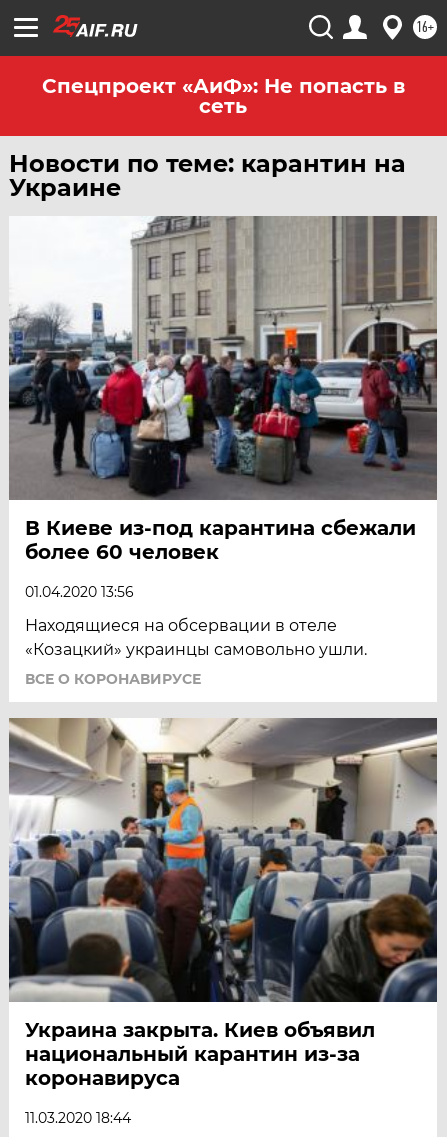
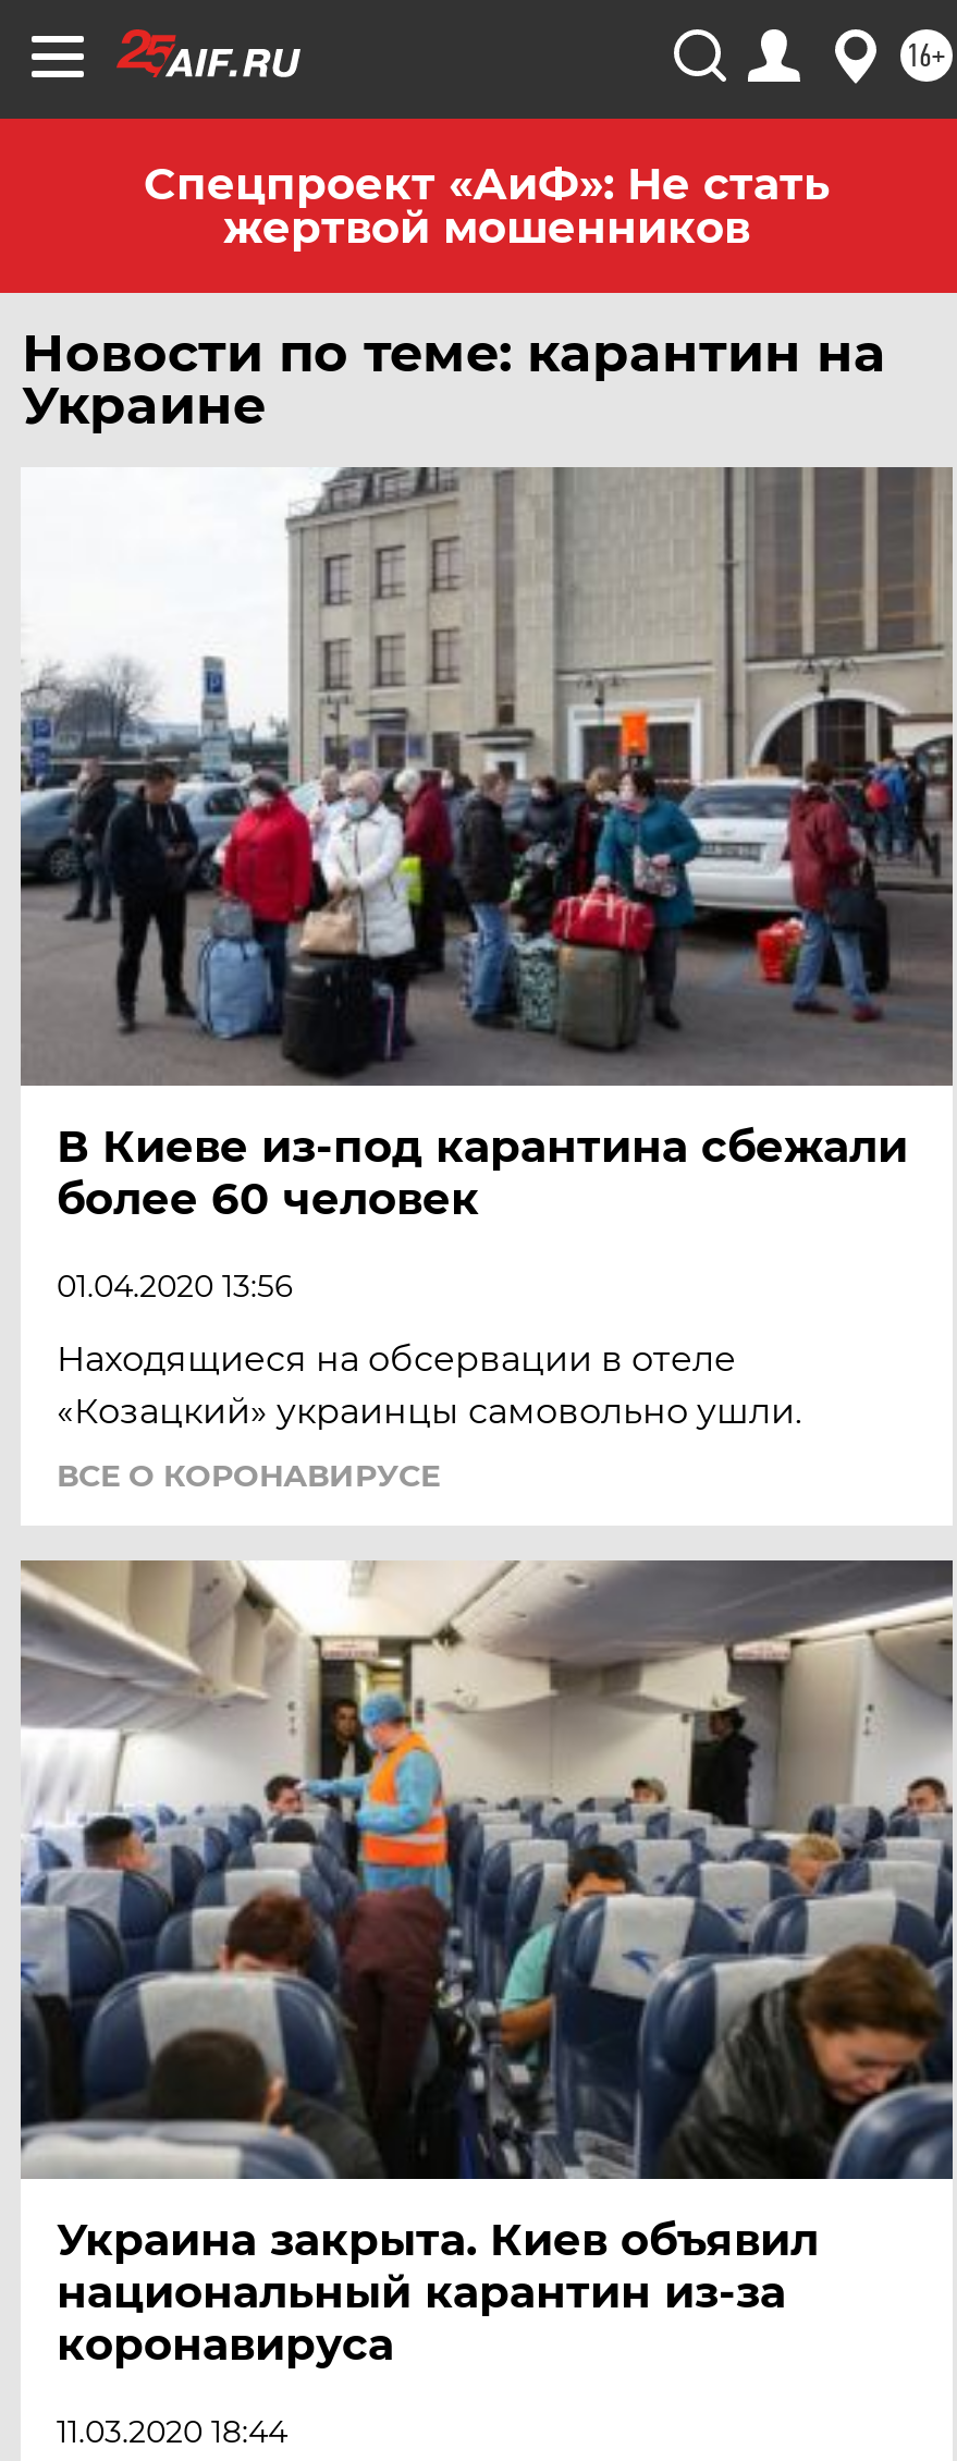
- Спецпроект «АиФ»: Не попасть в
- сеть
+ Спецпроект «АиФ»: Не стать
+ жертвой мошенников
